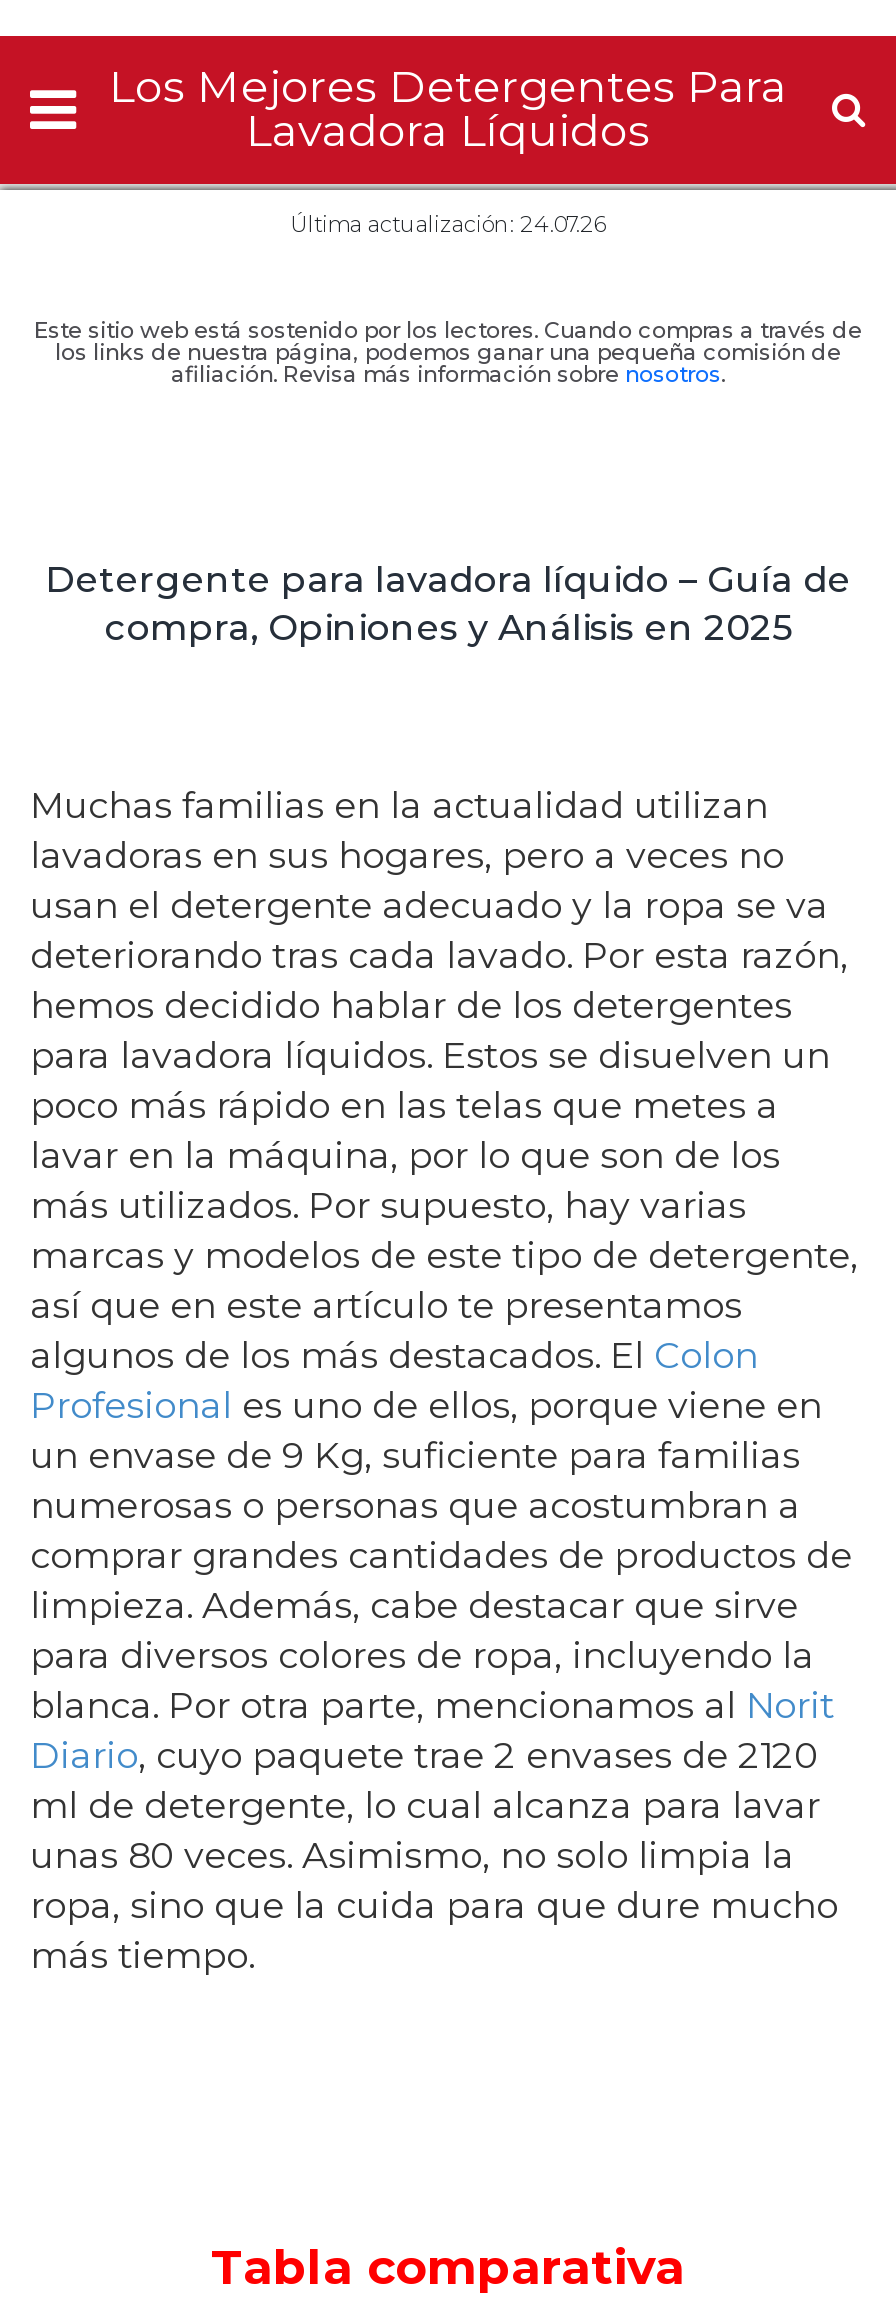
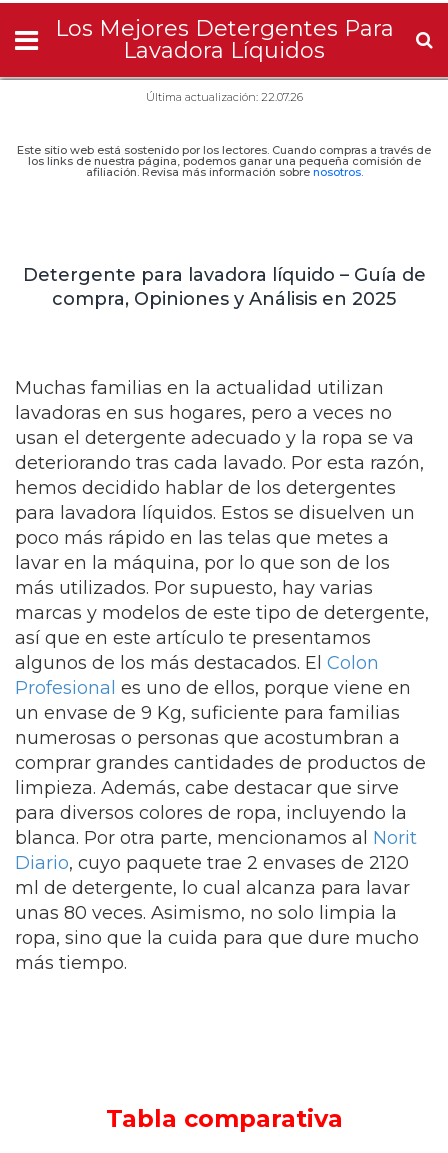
- Última actualización: 24.07.26
+ Última actualización: 22.07.26
